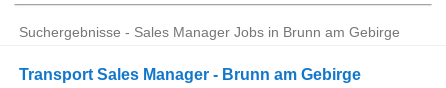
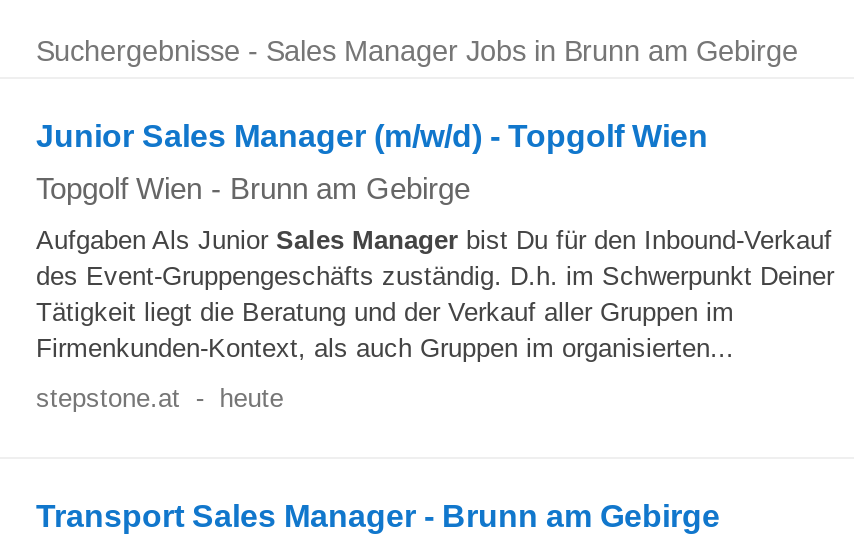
+ Junior Sales Manager (m/w/d) - Topgolf Wien
+ Topgolf Wien - Brunn am Gebirge
+ Aufgaben Als Junior Sales Manager bist Du für den Inbound-Verkauf
+ des Event-Gruppengeschäfts zuständig. D.h. im Schwerpunkt Deiner
+ Tätigkeit liegt die Beratung und der Verkauf aller Gruppen im
+ Firmenkunden-Kontext, als auch Gruppen im organisierten...
+ stepstone.at - heute
